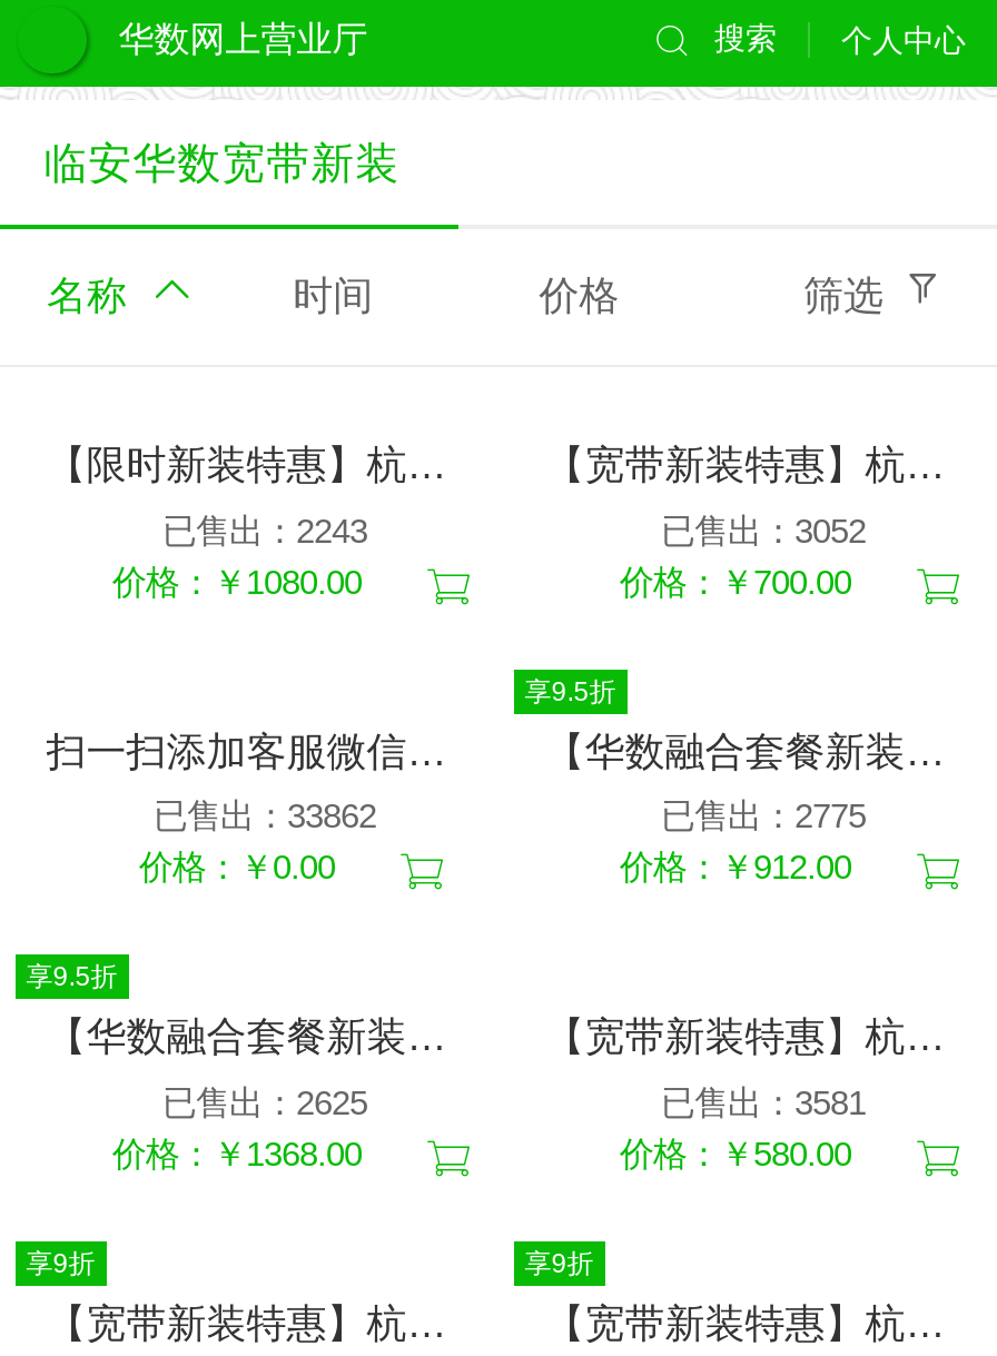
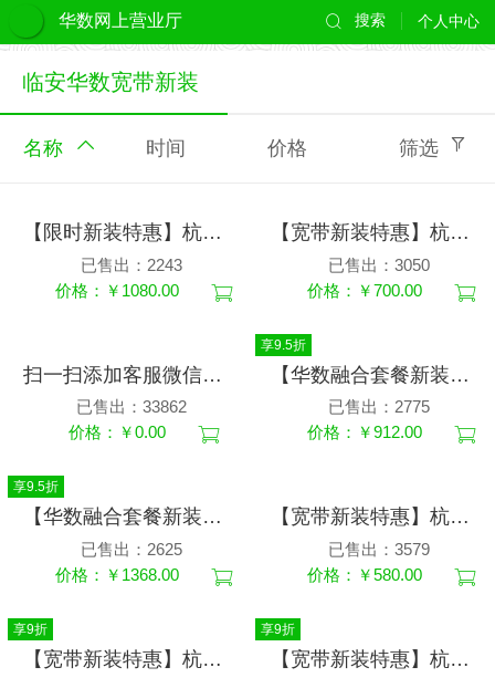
- 已售出：3052
+ 已售出：3050

- 已售出：3581
+ 已售出：3579
